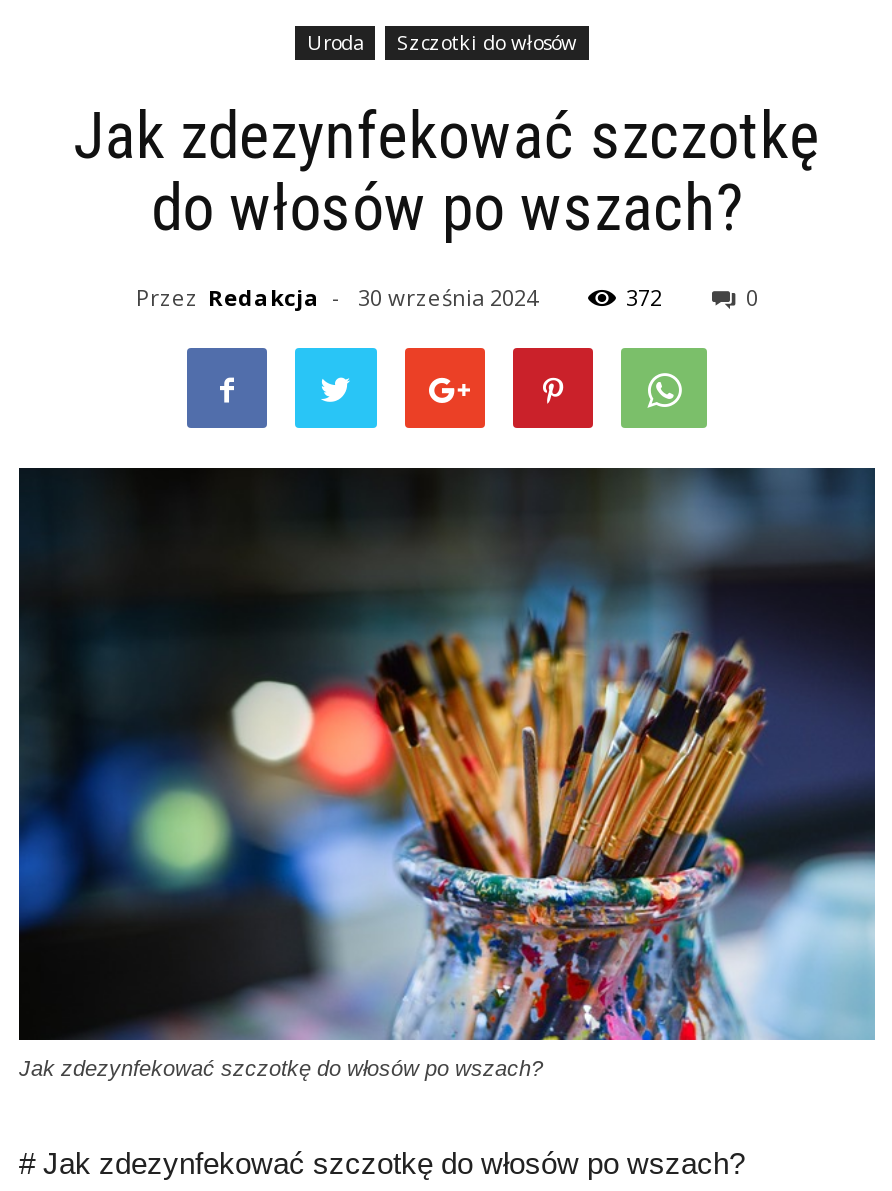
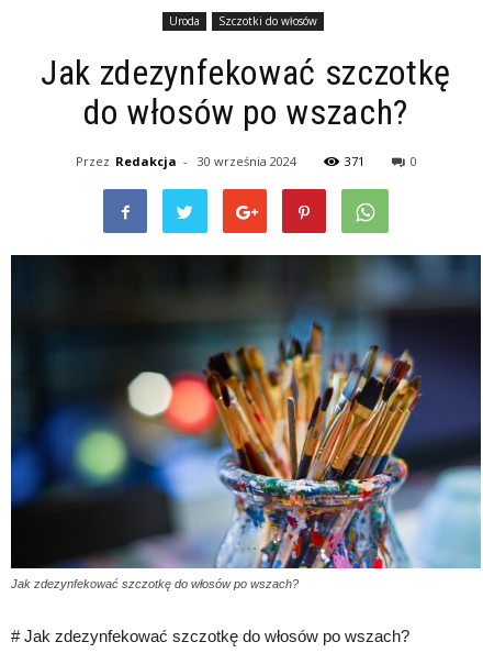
- 372
+ 371
